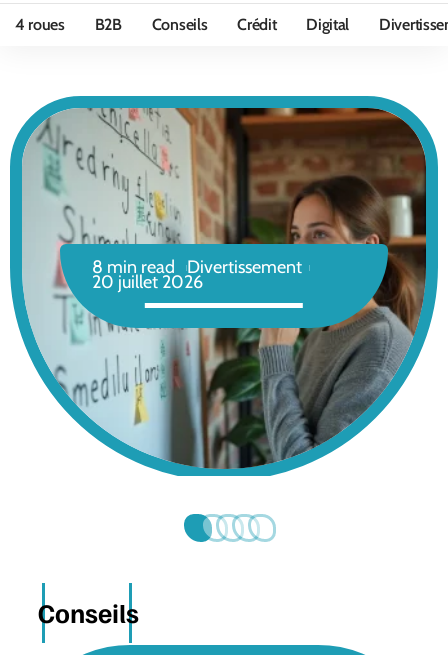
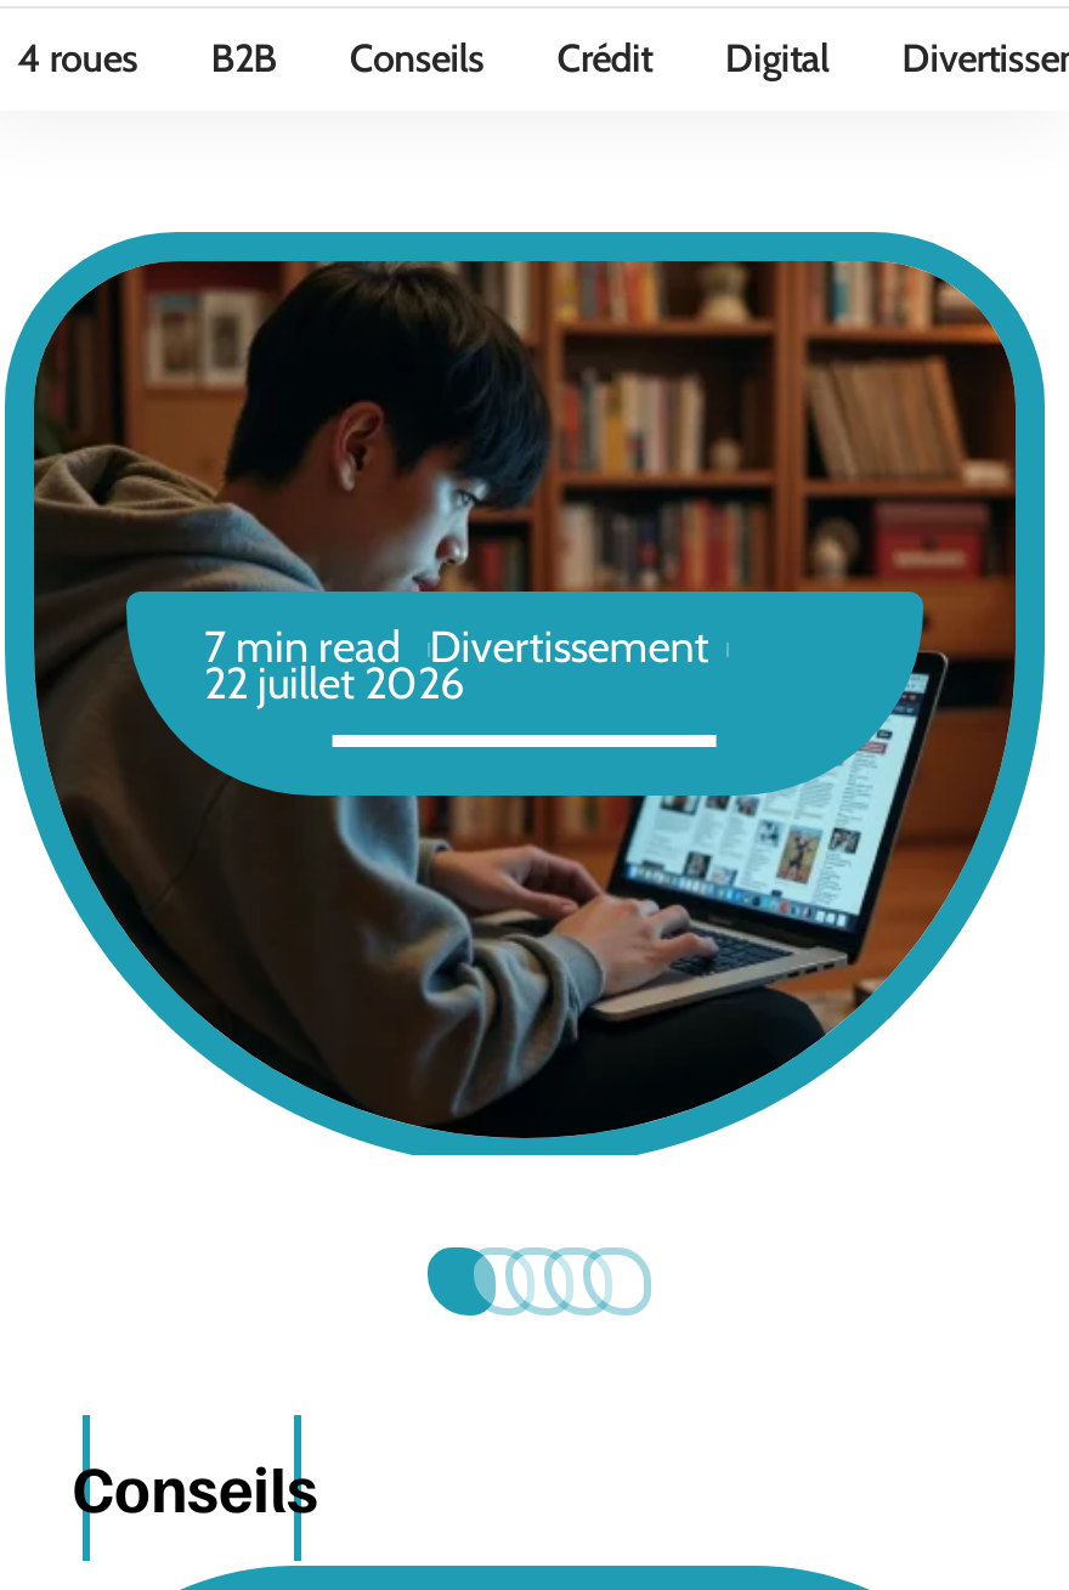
- [image]
- 8 min read Divertissement
+ [image]
+ 7 min read Divertissement

- 20 juillet 2026
+ 22 juillet 2026
